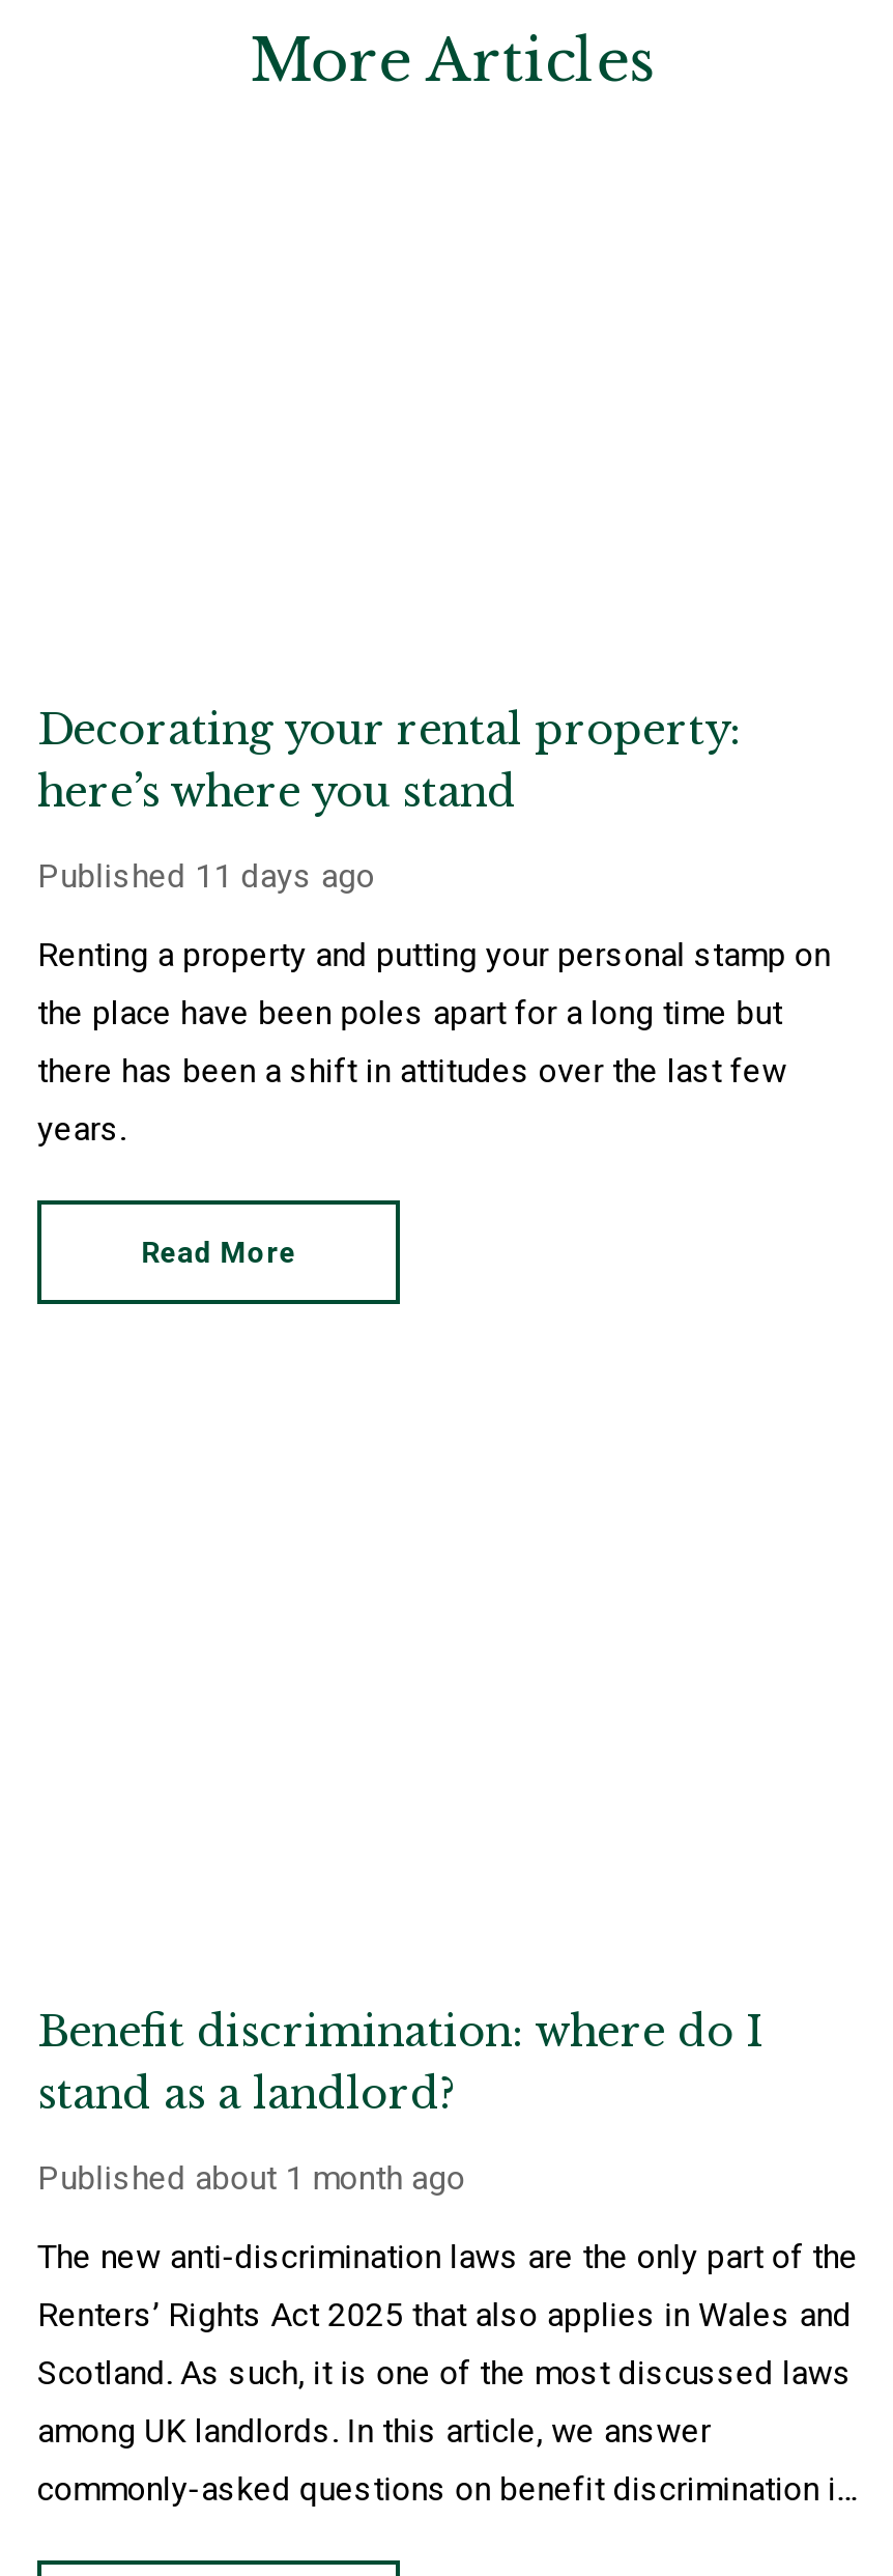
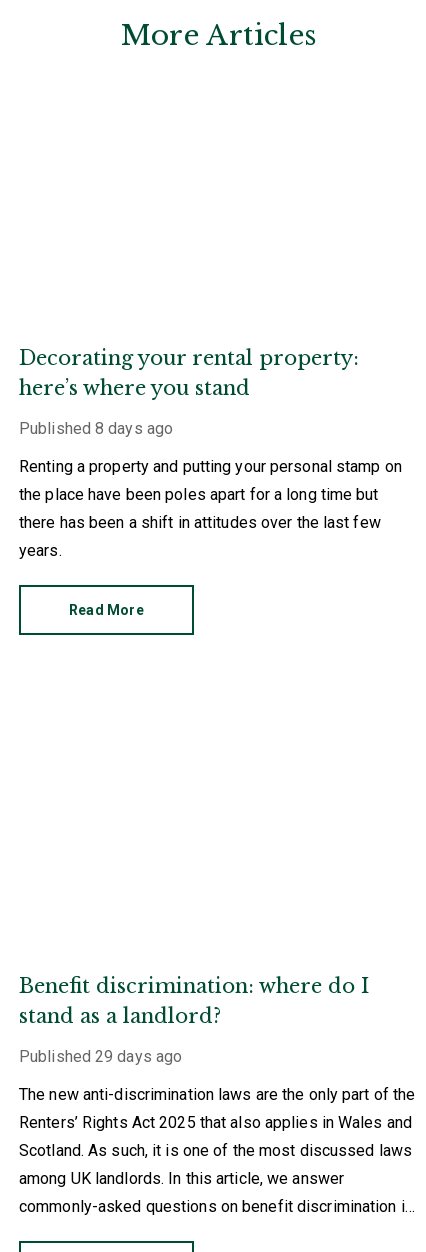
- Published 11 days ago
+ Published 8 days ago

- Published about 1 month ago
+ Published 29 days ago
